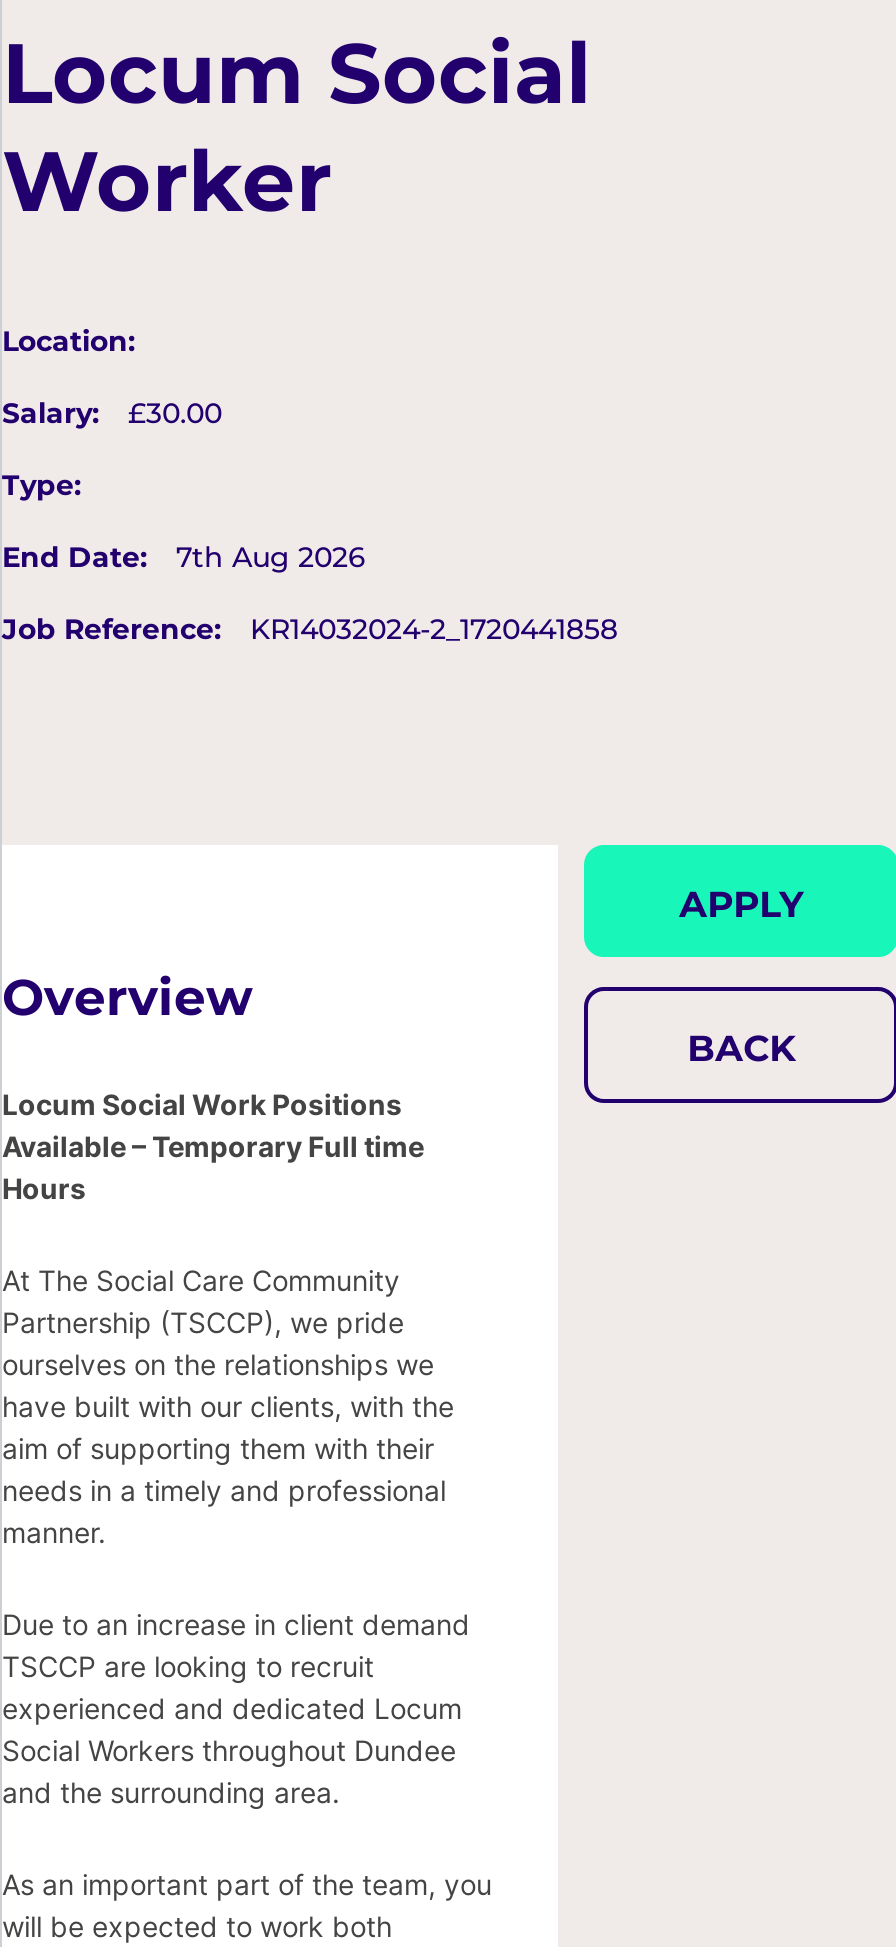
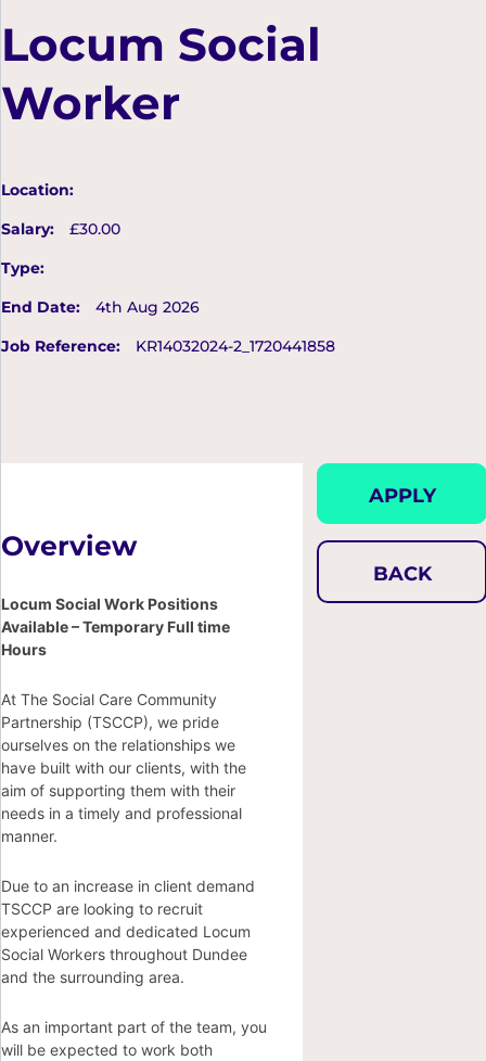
- End Date: 7th Aug 2026
+ End Date: 4th Aug 2026
